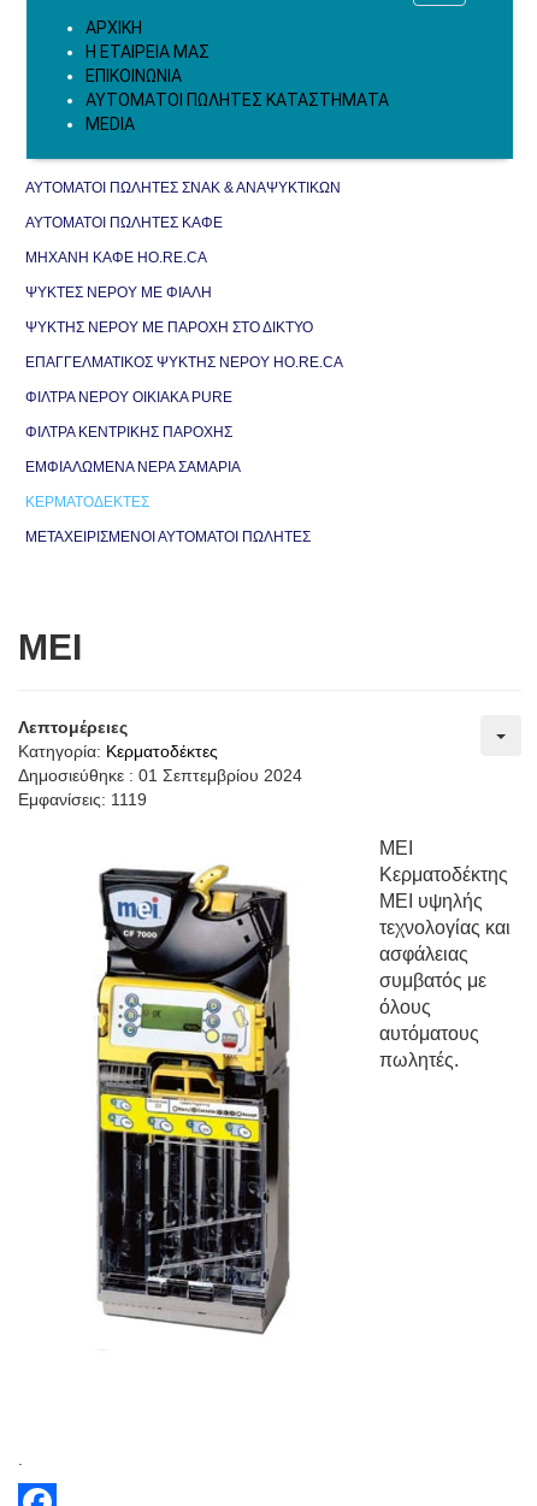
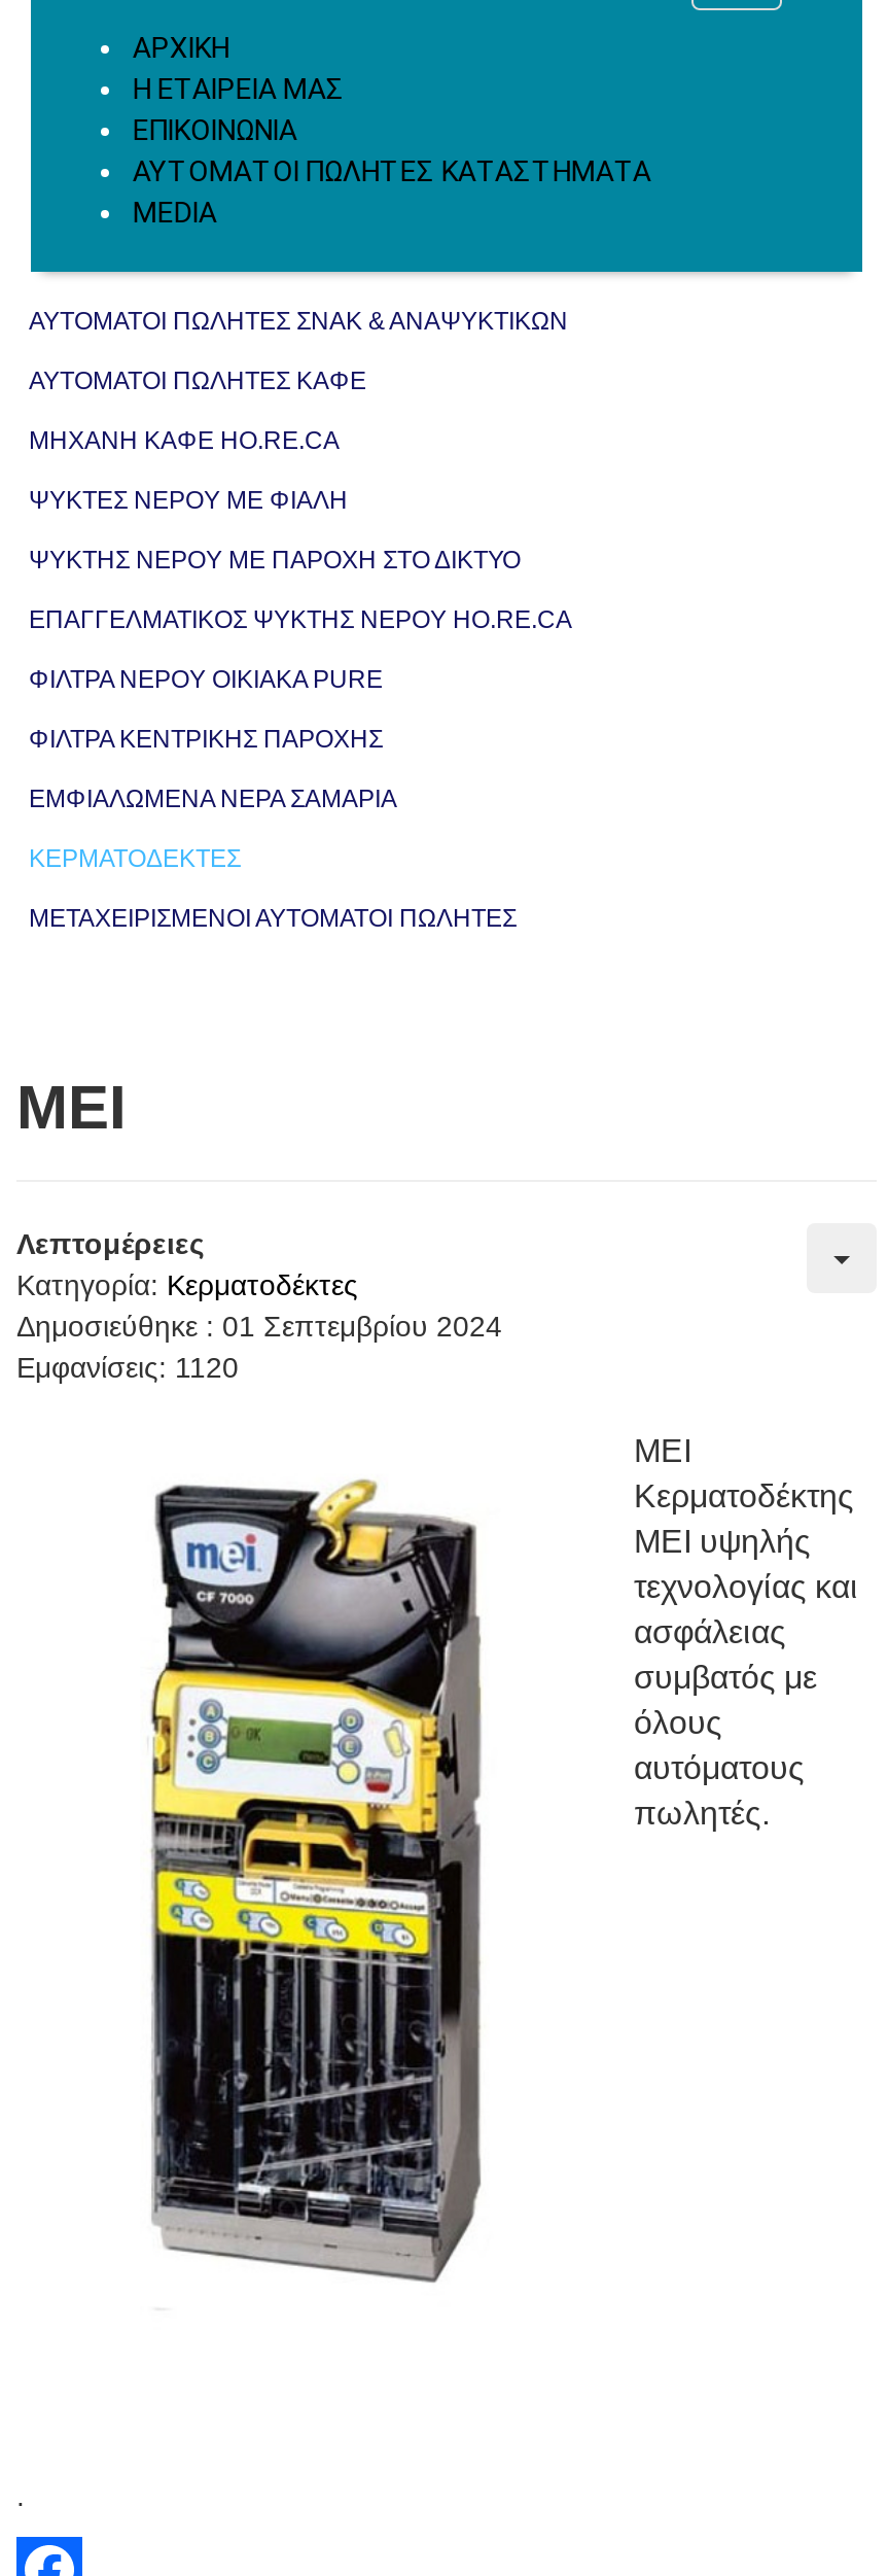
- Εμφανίσεις: 1119
+ Εμφανίσεις: 1120
